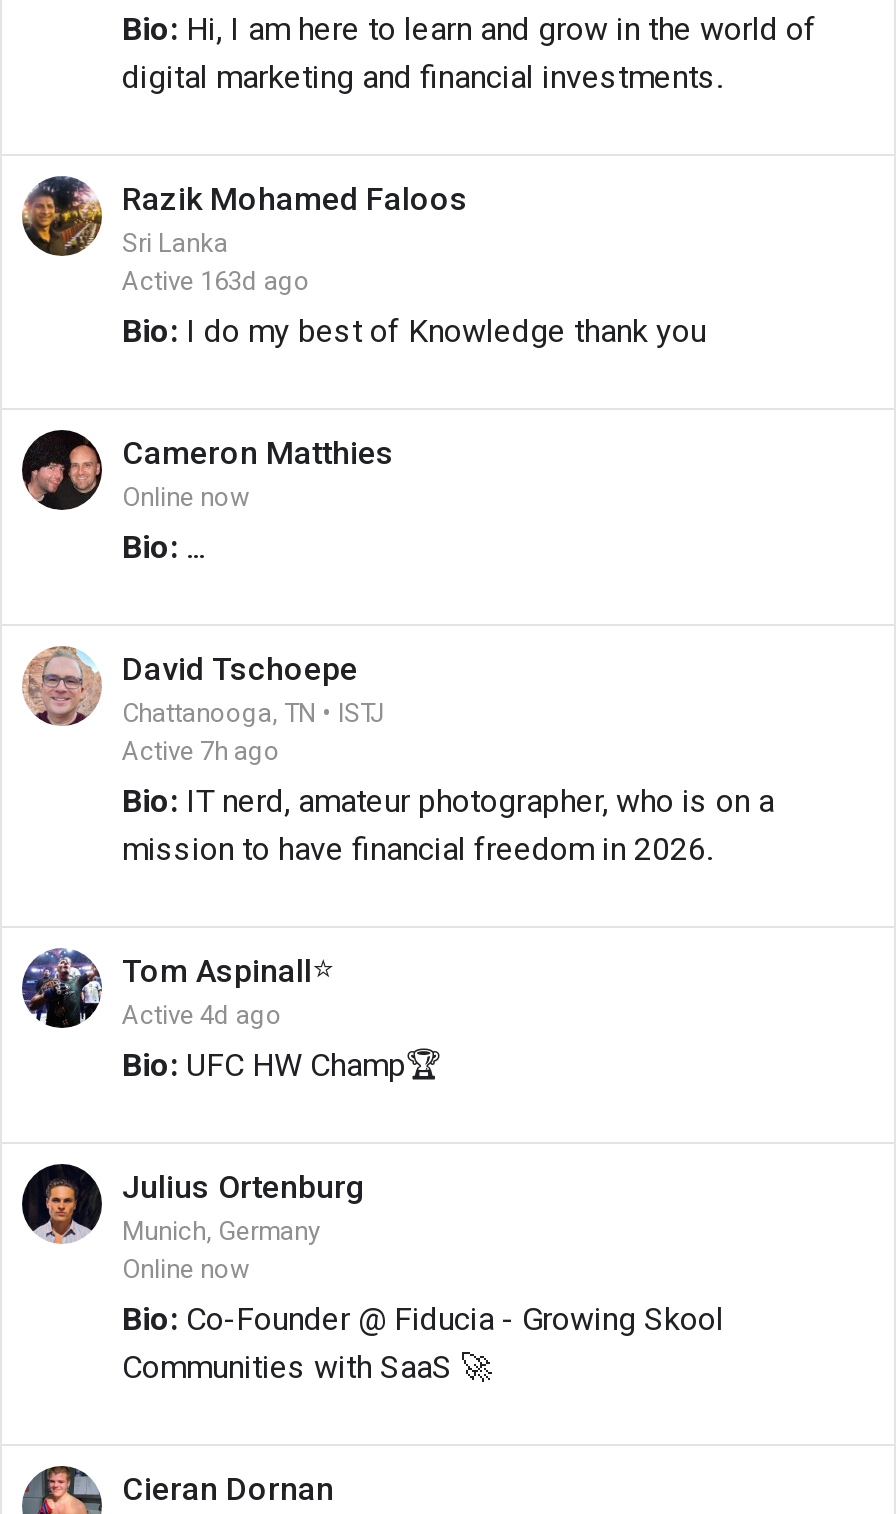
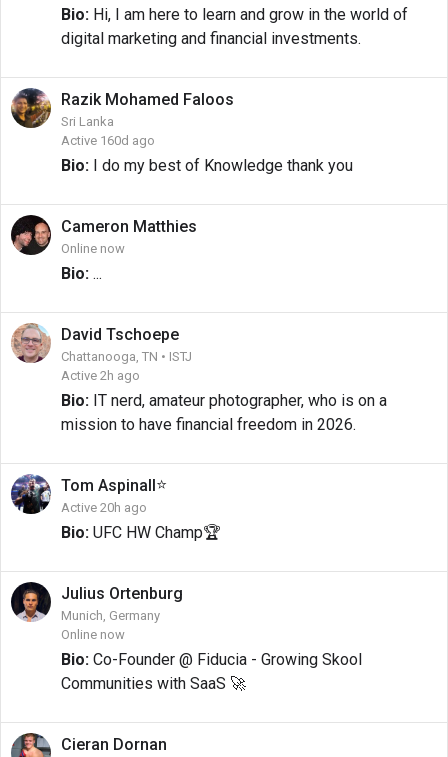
- Active 163d ago
+ Active 160d ago

- Active 7h ago
+ Active 2h ago

- Active 4d ago
+ Active 20h ago
